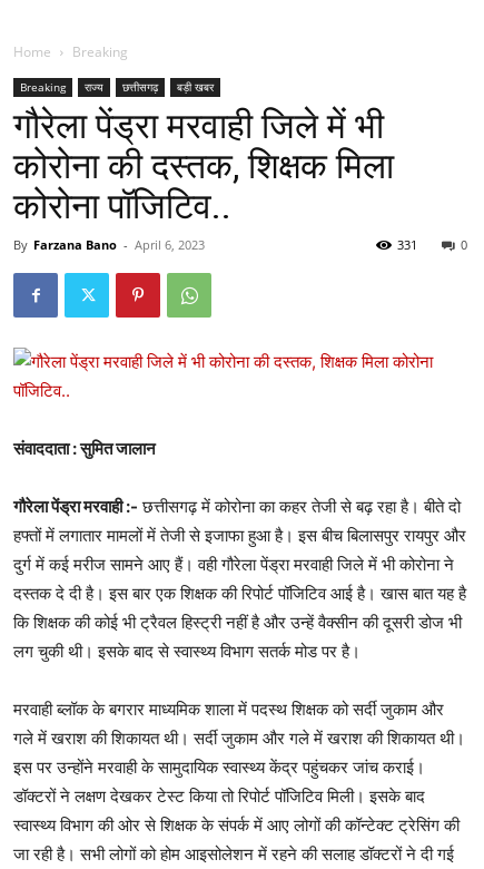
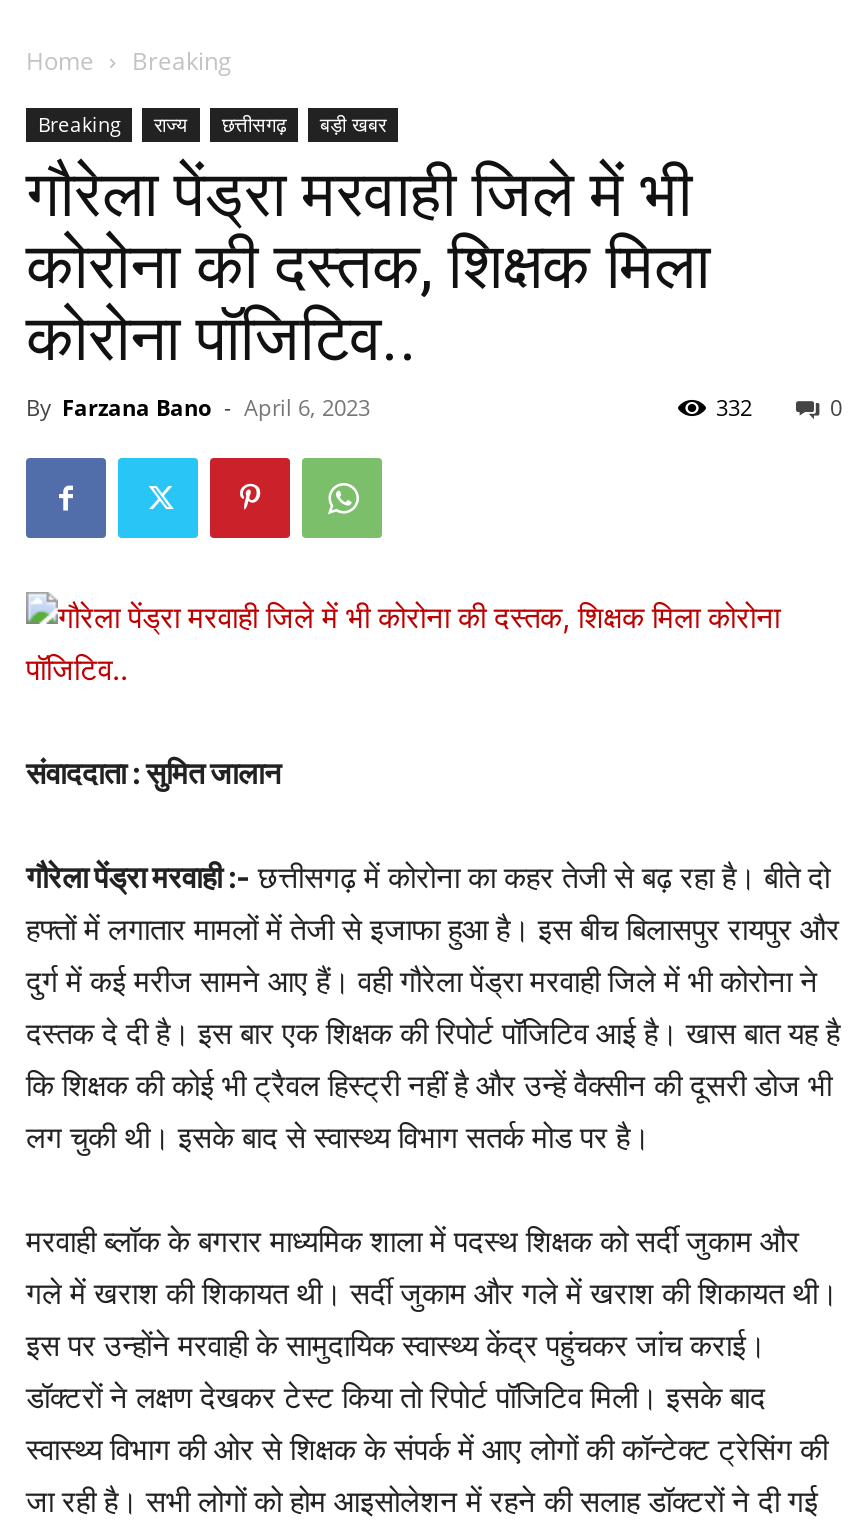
- 331
+ 332
